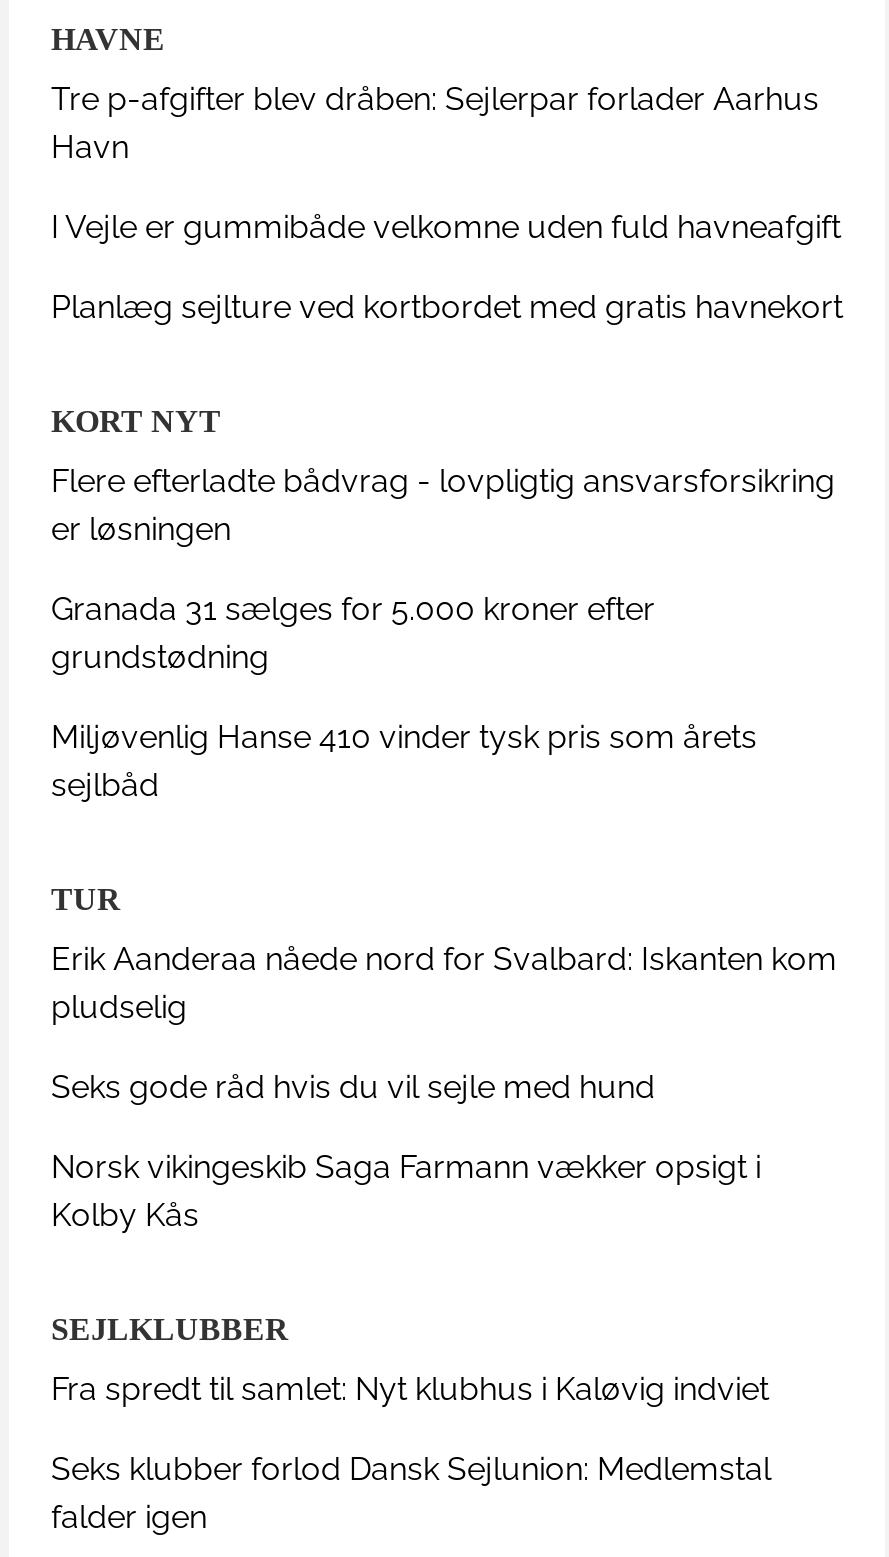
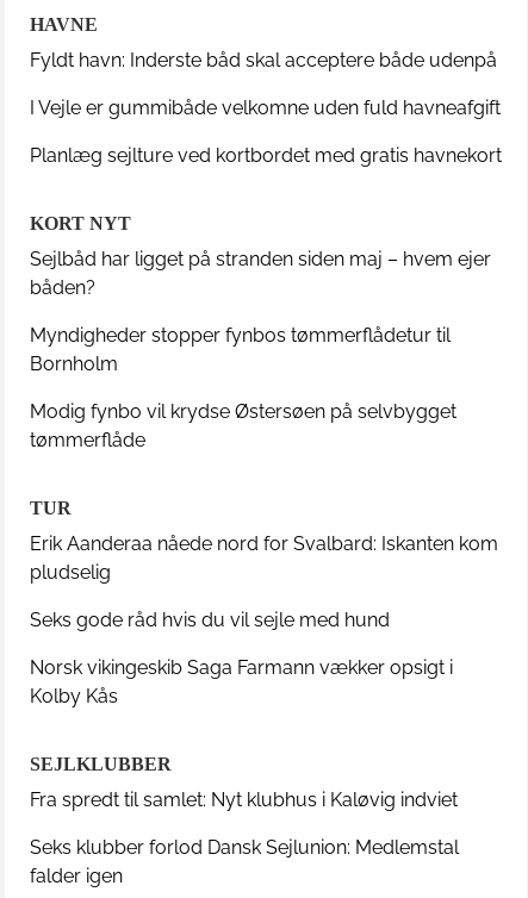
- Tre p-afgifter blev dråben: Sejlerpar forlader Aarhus
- Havn
+ Fyldt havn: Inderste båd skal acceptere både udenpå

- Flere efterladte bådvrag - lovpligtig ansvarsforsikring
- er løsningen
+ Sejlbåd har ligget på stranden siden maj – hvem ejer
+ båden?

- Granada 31 sælges for 5.000 kroner efter
- grundstødning
+ Myndigheder stopper fynbos tømmerflådetur til
+ Bornholm

- Miljøvenlig Hanse 410 vinder tysk pris som årets
- sejlbåd
+ Modig fynbo vil krydse Østersøen på selvbygget
+ tømmerflåde
